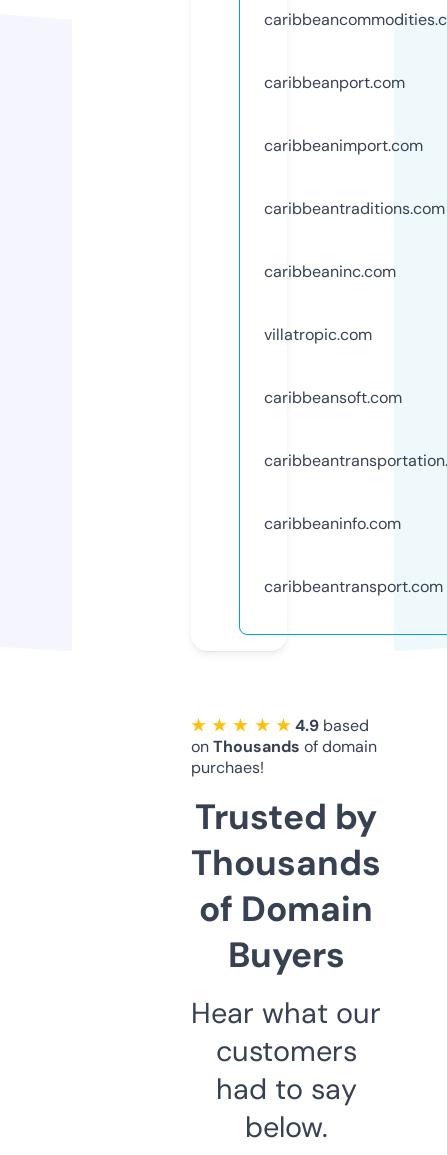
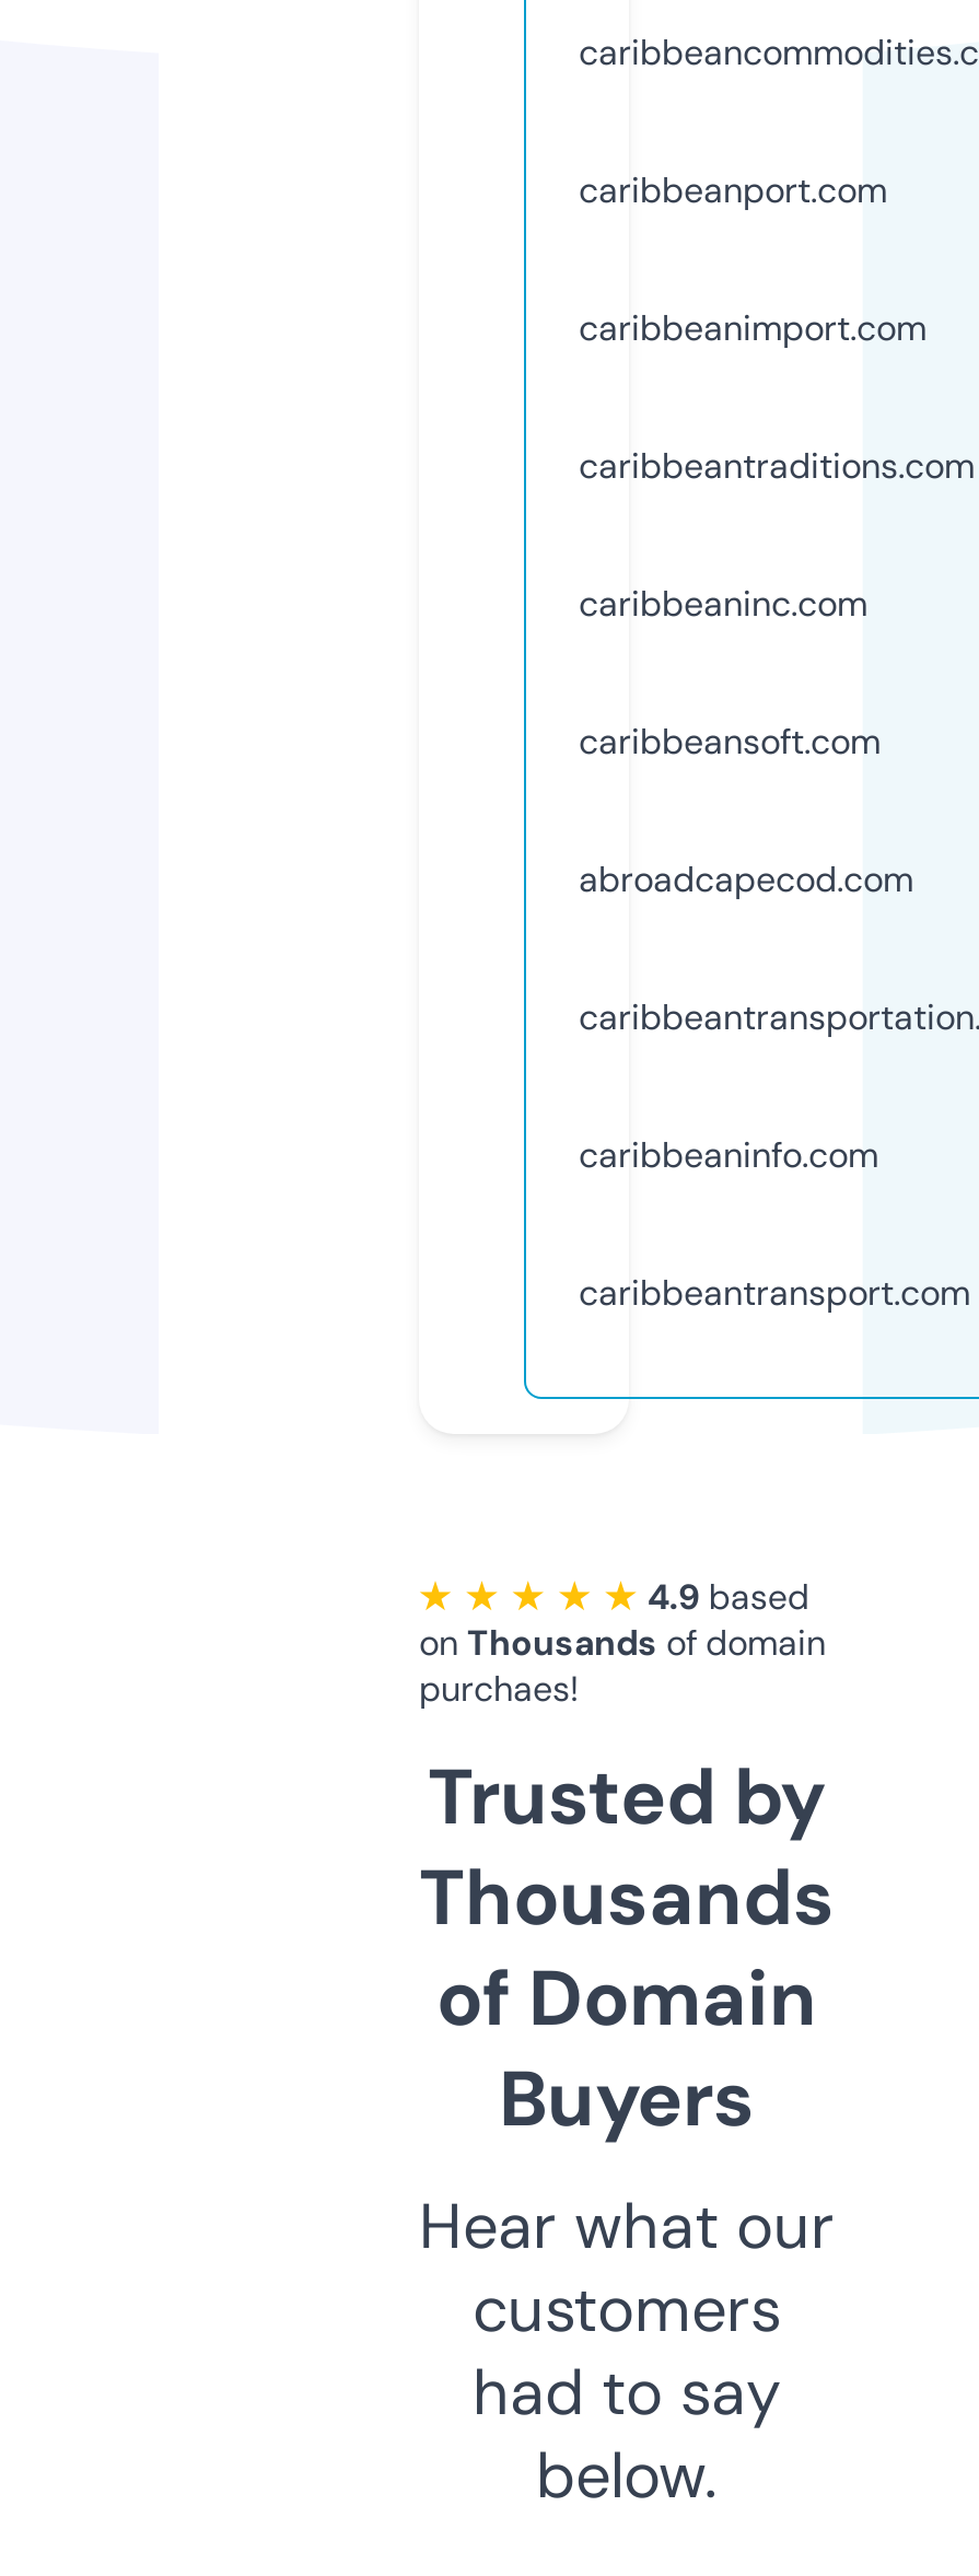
- villatropic.com

moved up: caribbeansoft.com

+ abroadcapecod.com
